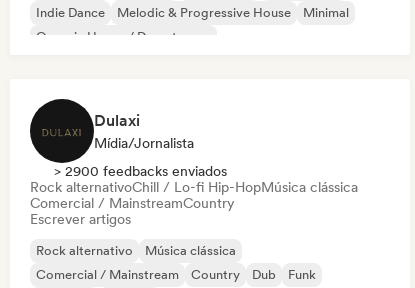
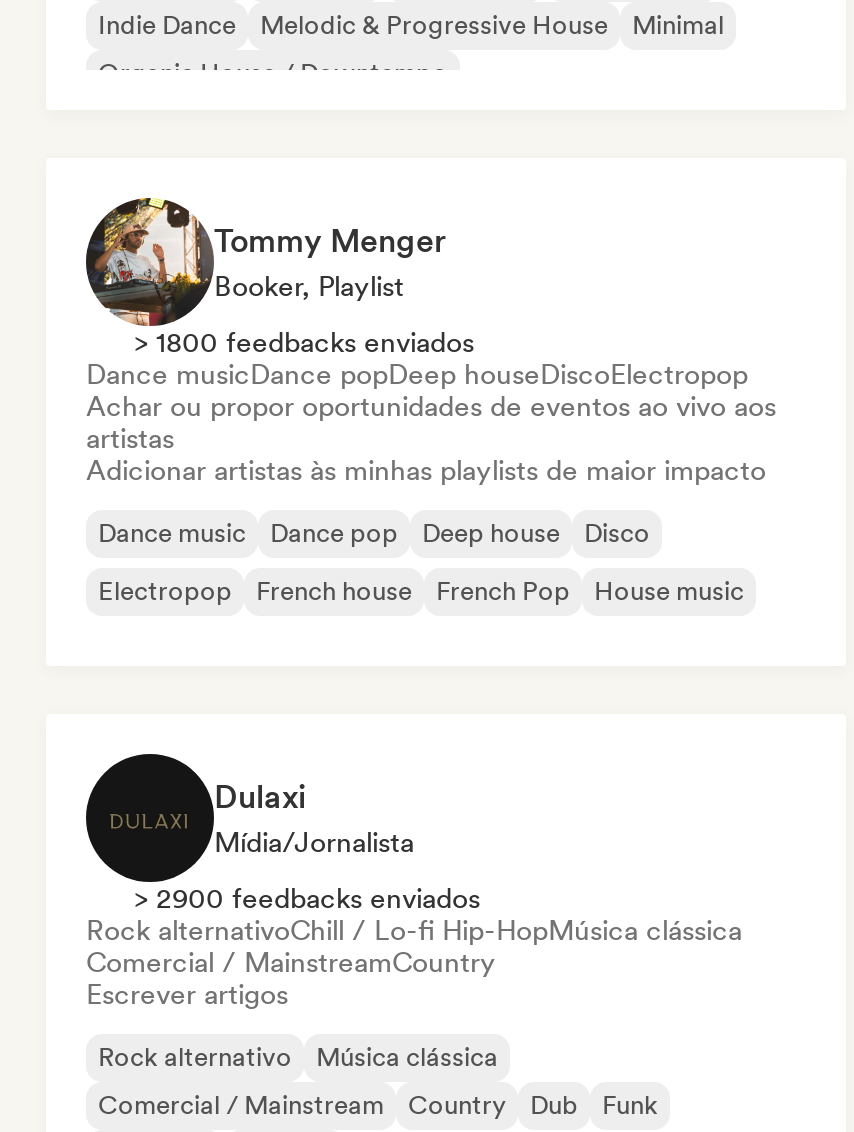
+ [image]
+ Tommy Menger
+ Booker, Playlist
+ > 1800 feedbacks enviados
+ Dance musicDance popDeep houseDiscoElectropop
+ Achar ou propor oportunidades de eventos ao vivo aos
+ artistas
+ Adicionar artistas às minhas playlists de maior impacto
+ Dance music
+ Dance pop
+ Deep house
+ Disco
+ Electropop
+ French house
+ French Pop
+ House music
